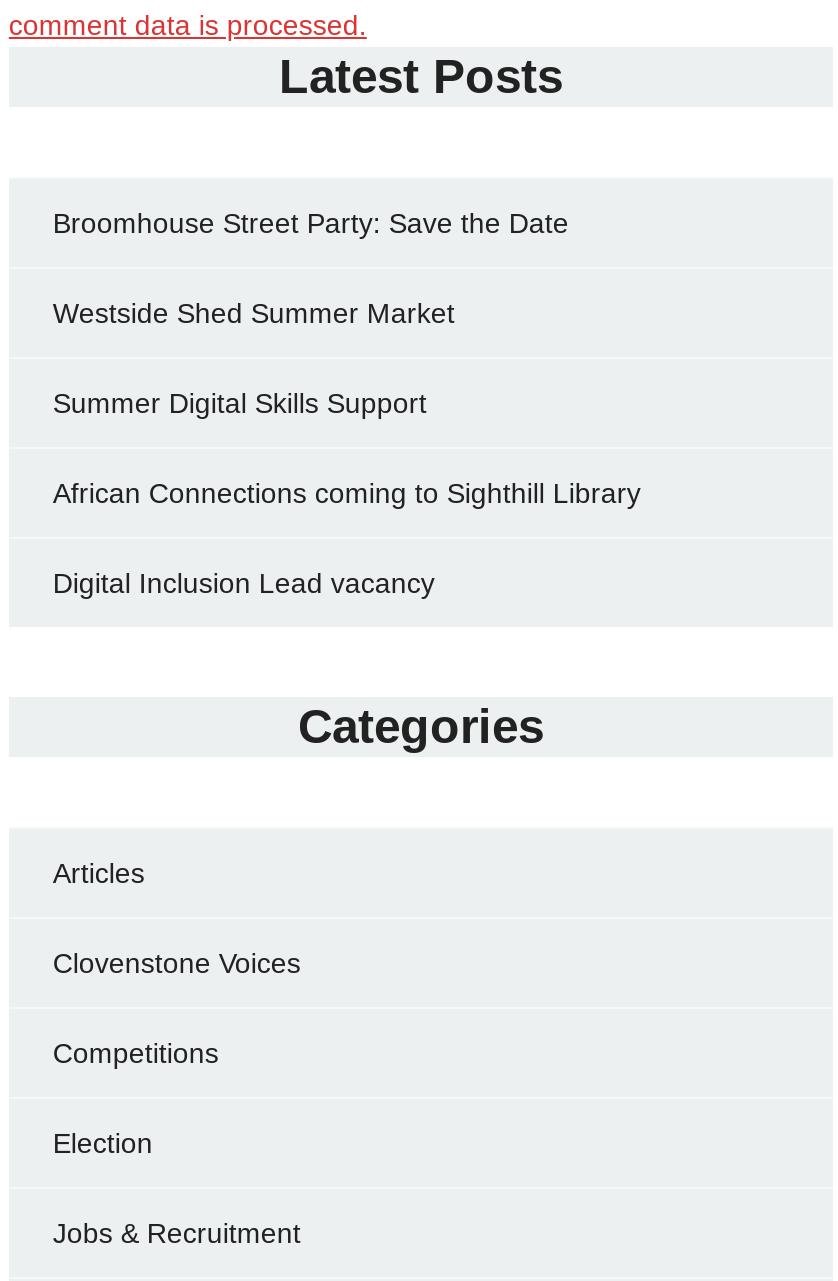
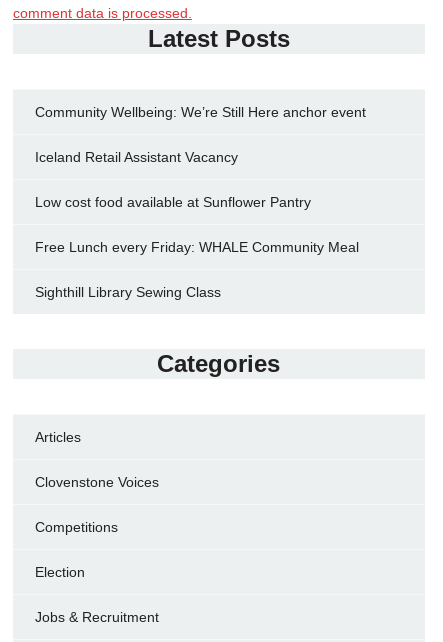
- Broomhouse Street Party: Save the Date
+ Community Wellbeing: We’re Still Here anchor event

- Westside Shed Summer Market
+ Iceland Retail Assistant Vacancy

- Summer Digital Skills Support
+ Low cost food available at Sunflower Pantry

- African Connections coming to Sighthill Library
+ Free Lunch every Friday: WHALE Community Meal

- Digital Inclusion Lead vacancy
+ Sighthill Library Sewing Class
